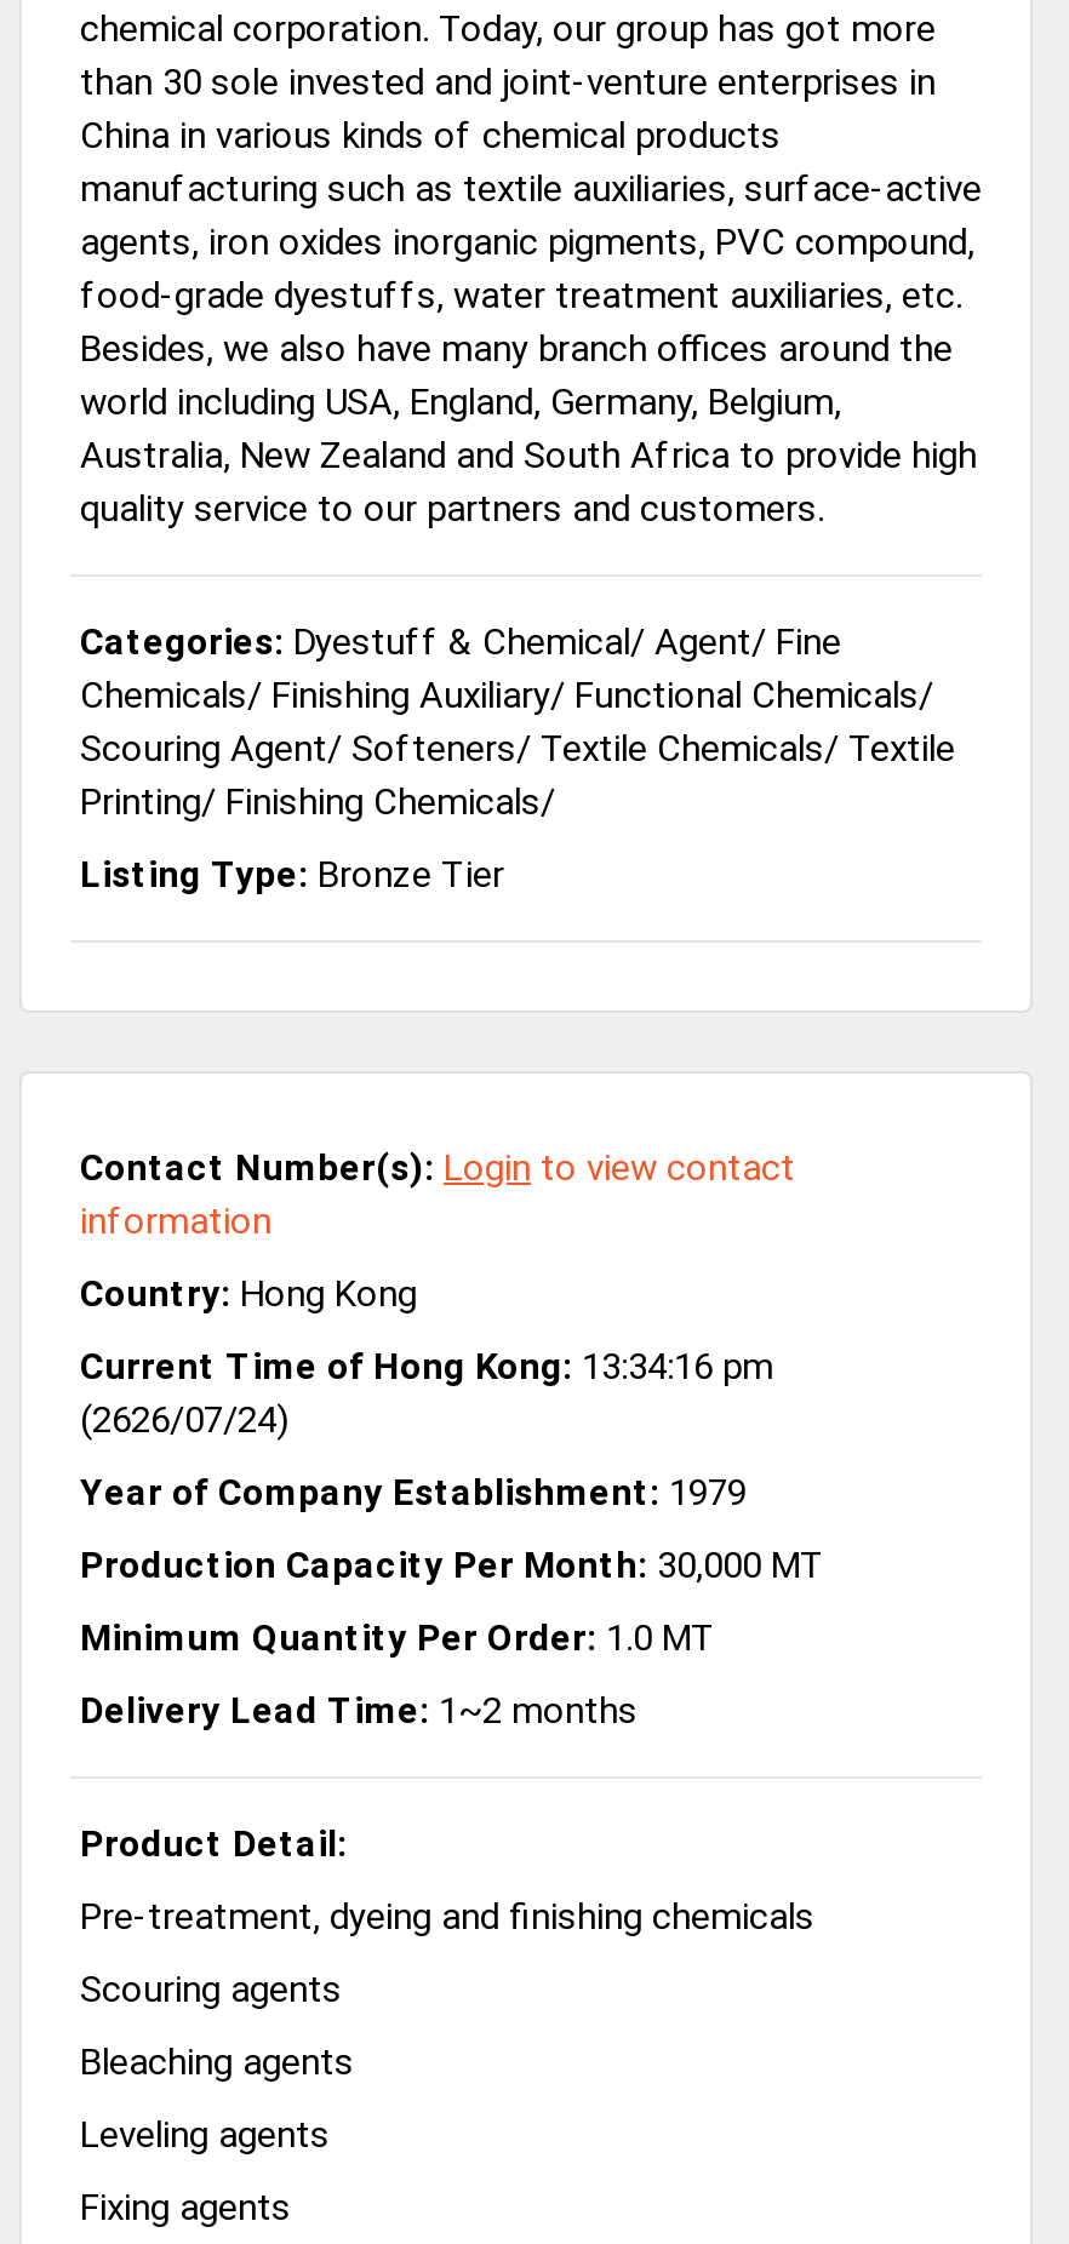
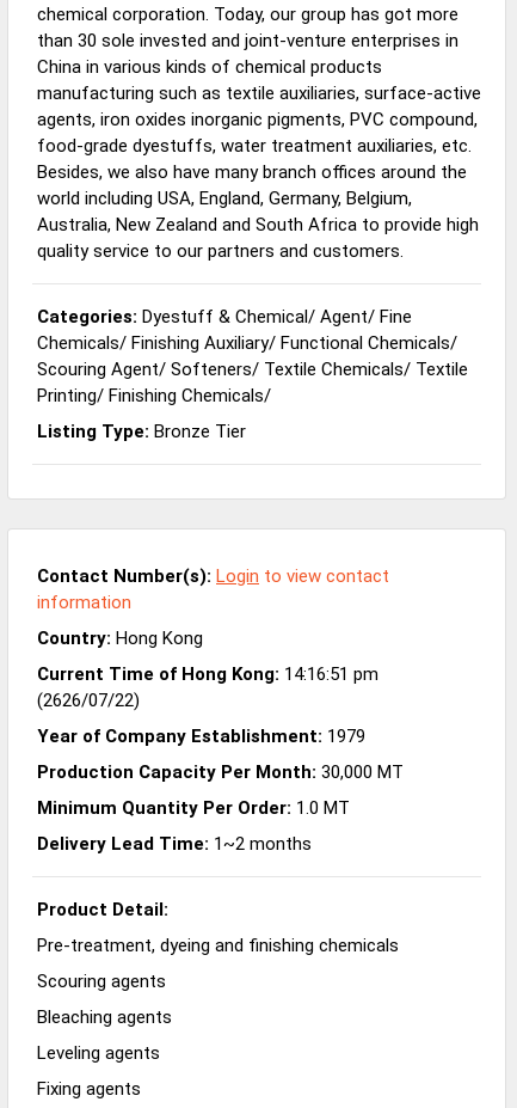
- Current Time of Hong Kong: 13:34:16 pm
+ Current Time of Hong Kong: 14:16:51 pm

- (2626/07/24)
+ (2626/07/22)
